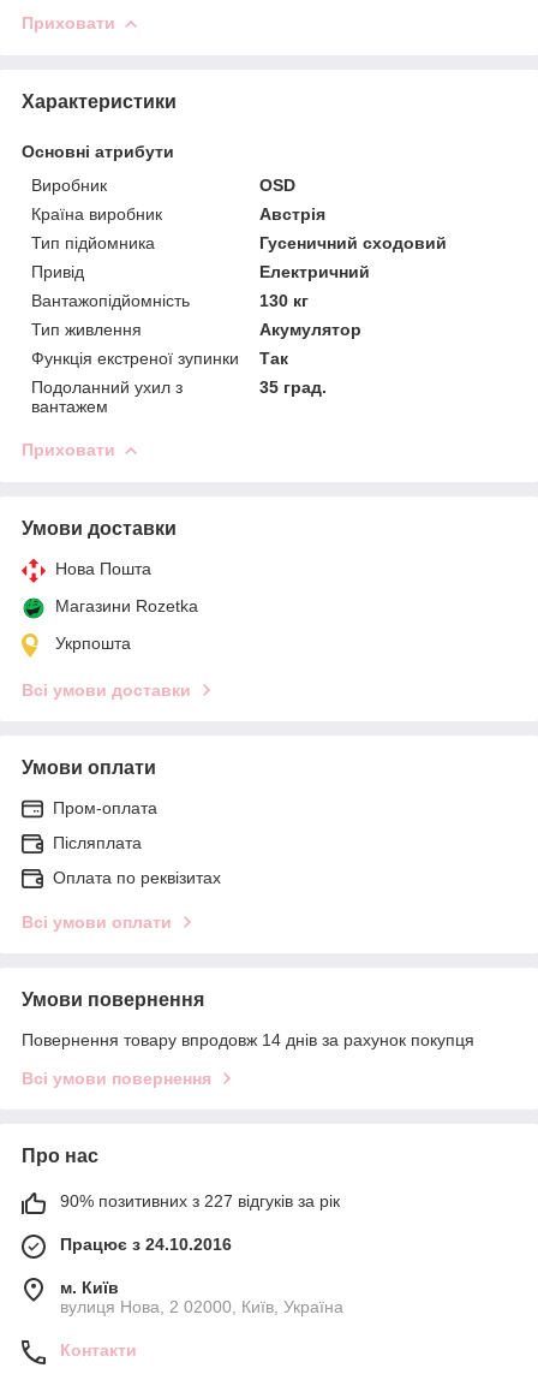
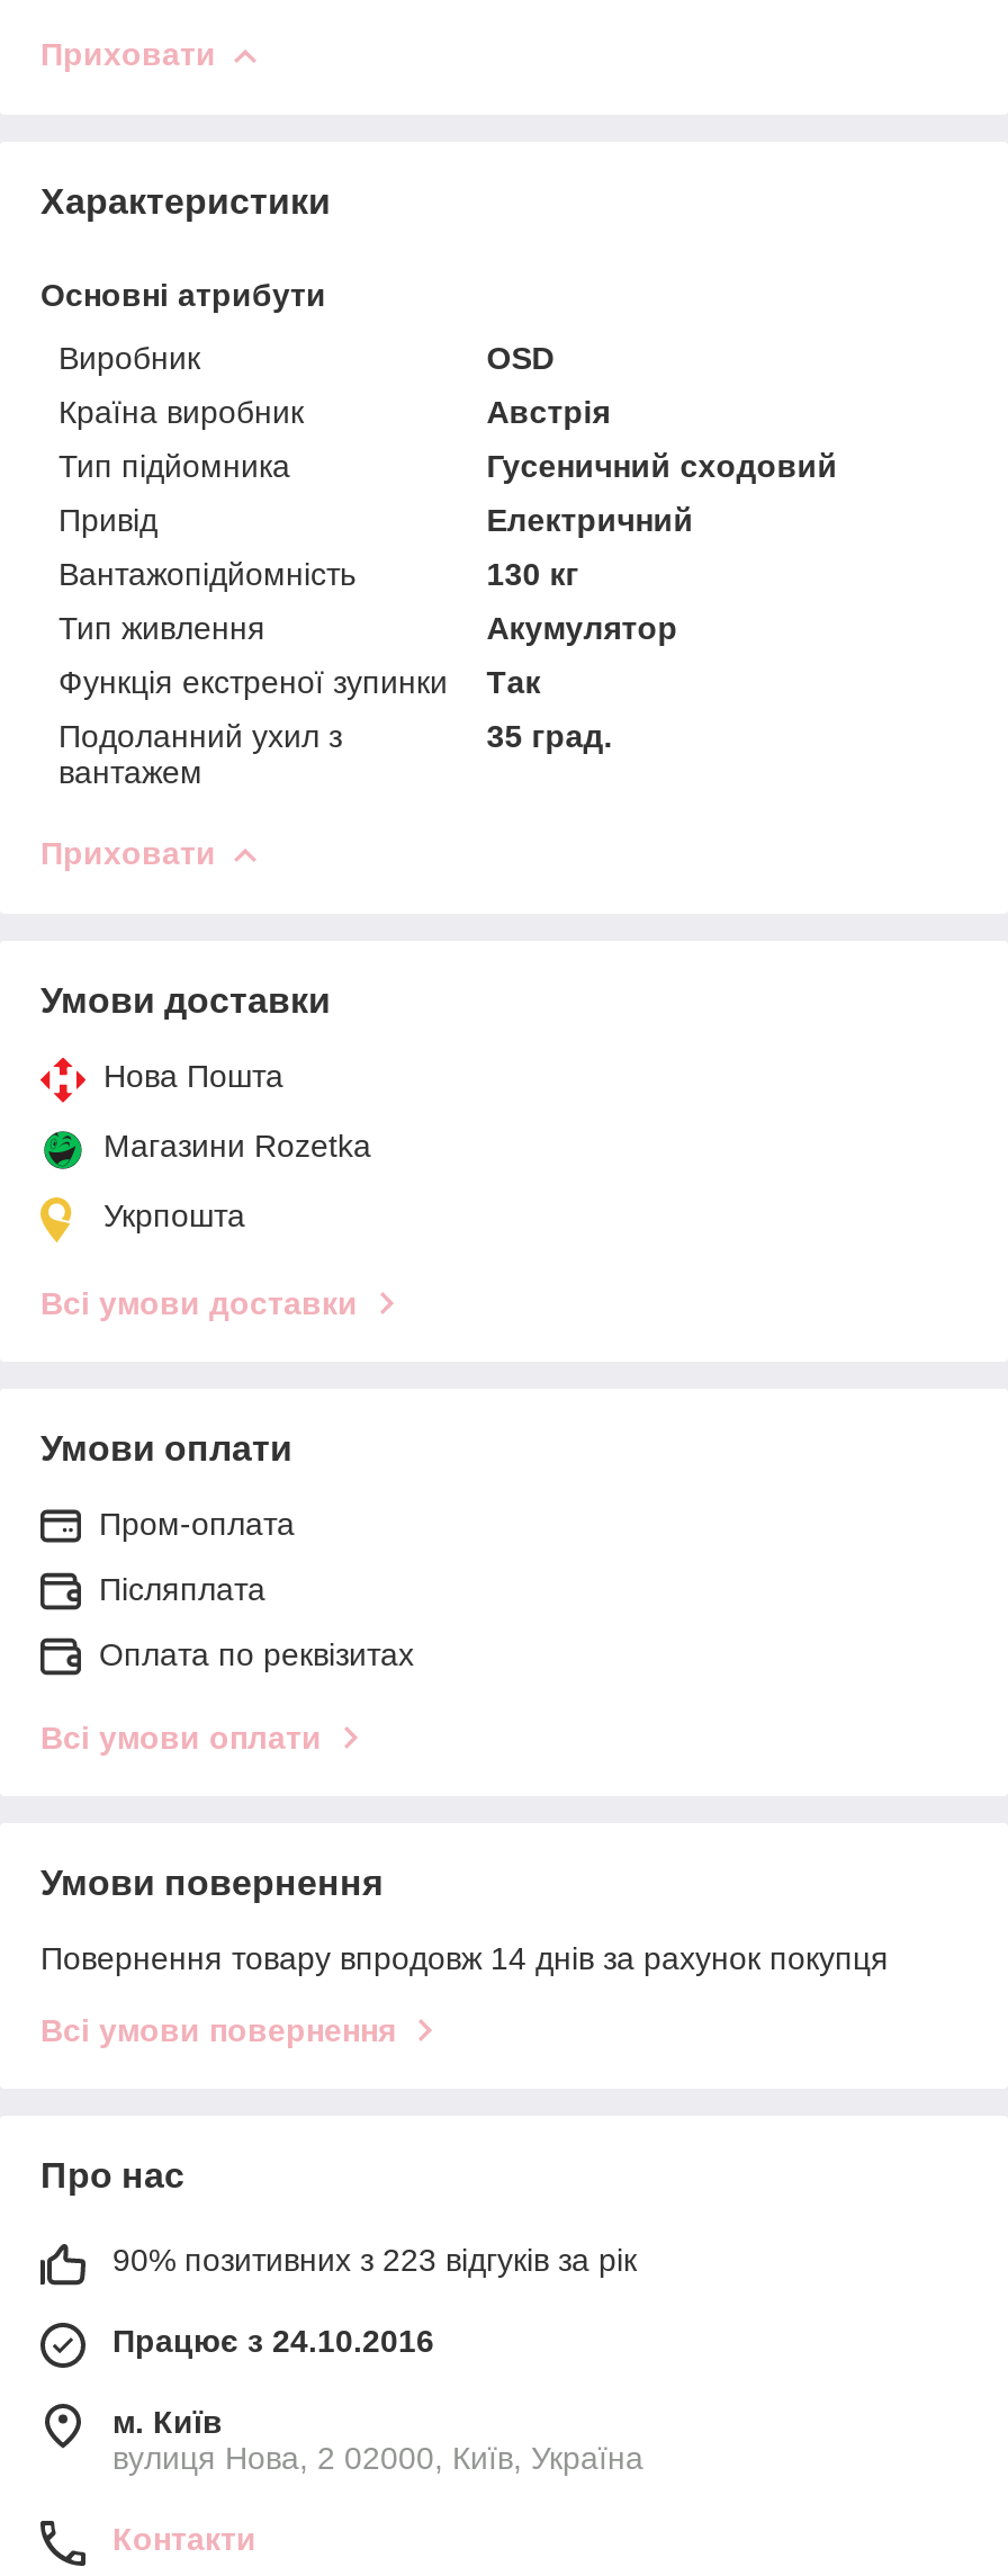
- 90% позитивних з 227 відгуків за рік
+ 90% позитивних з 223 відгуків за рік
